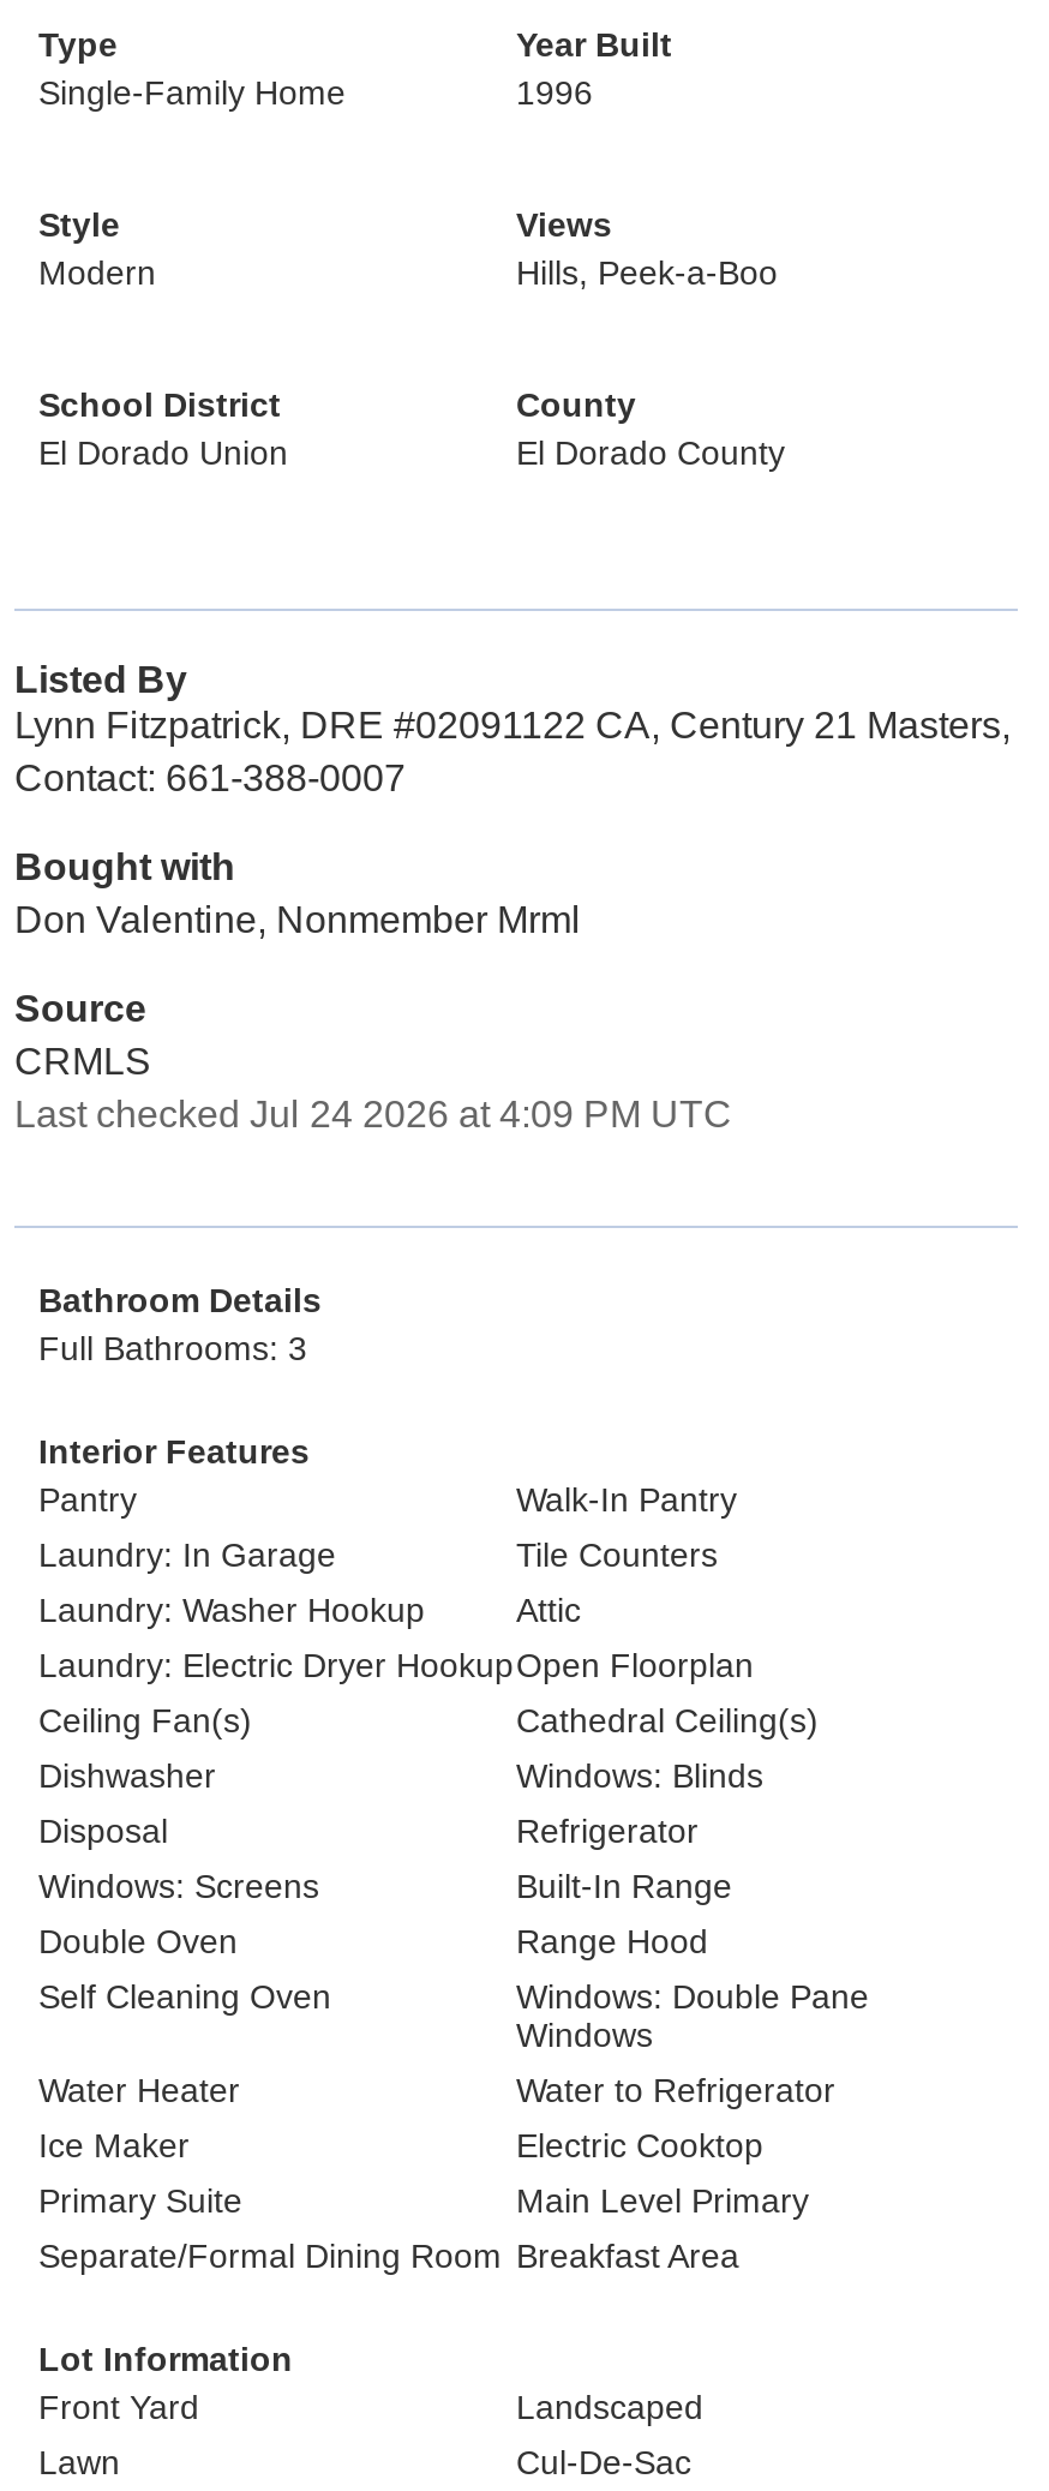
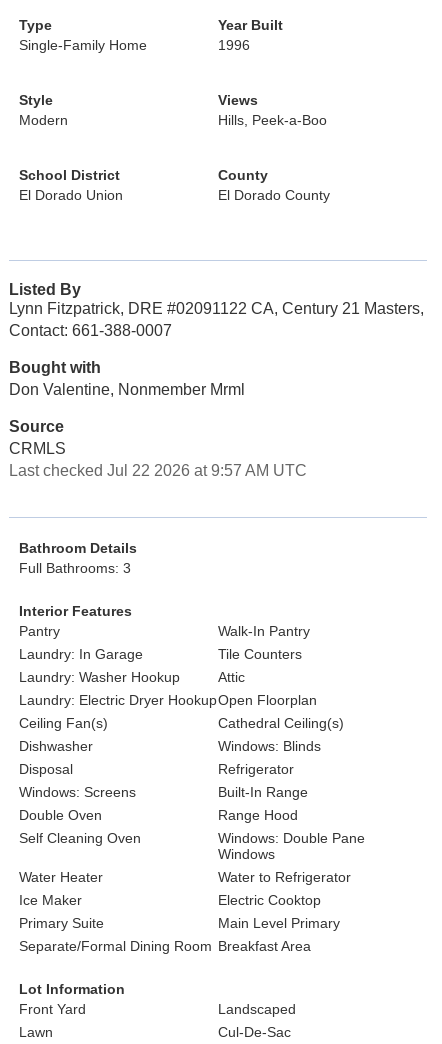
- Last checked Jul 24 2026 at 4:09 PM UTC
+ Last checked Jul 22 2026 at 9:57 AM UTC
